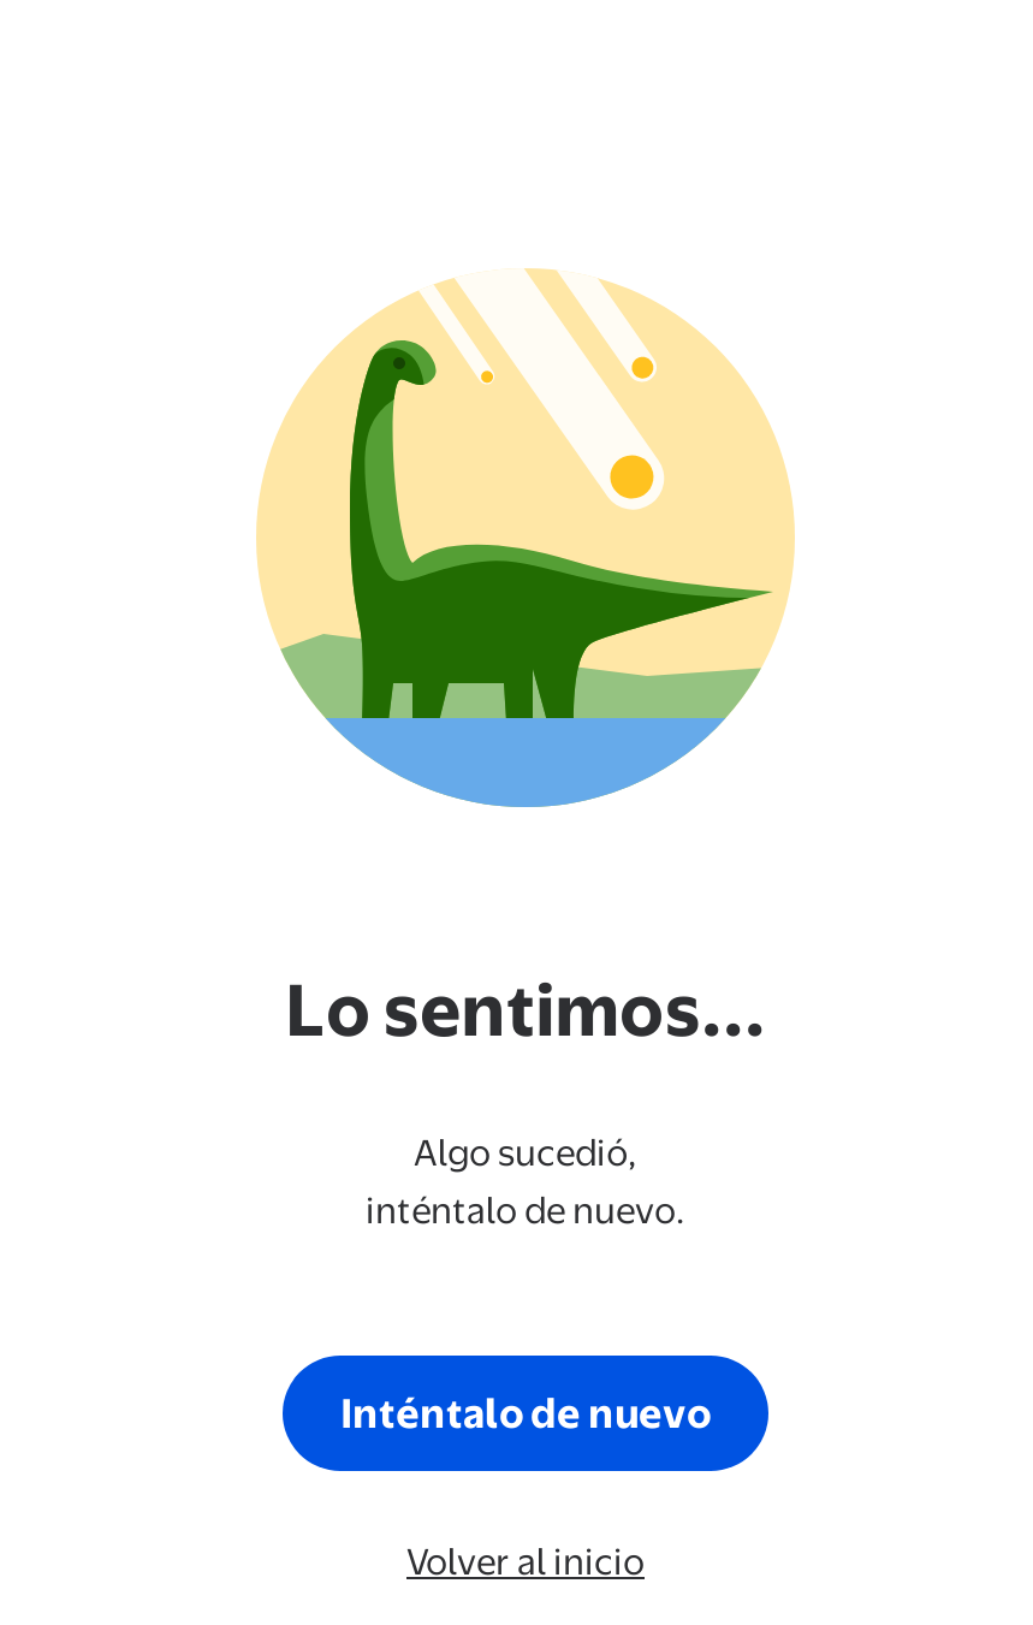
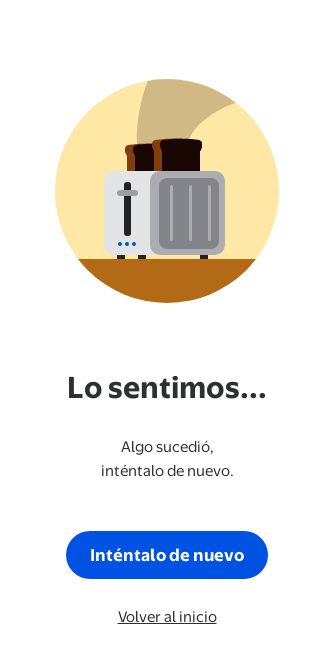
- [image]
+ [image]
